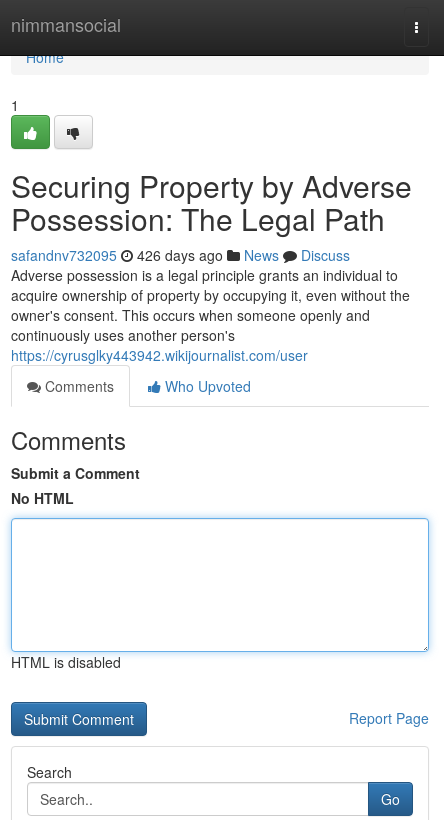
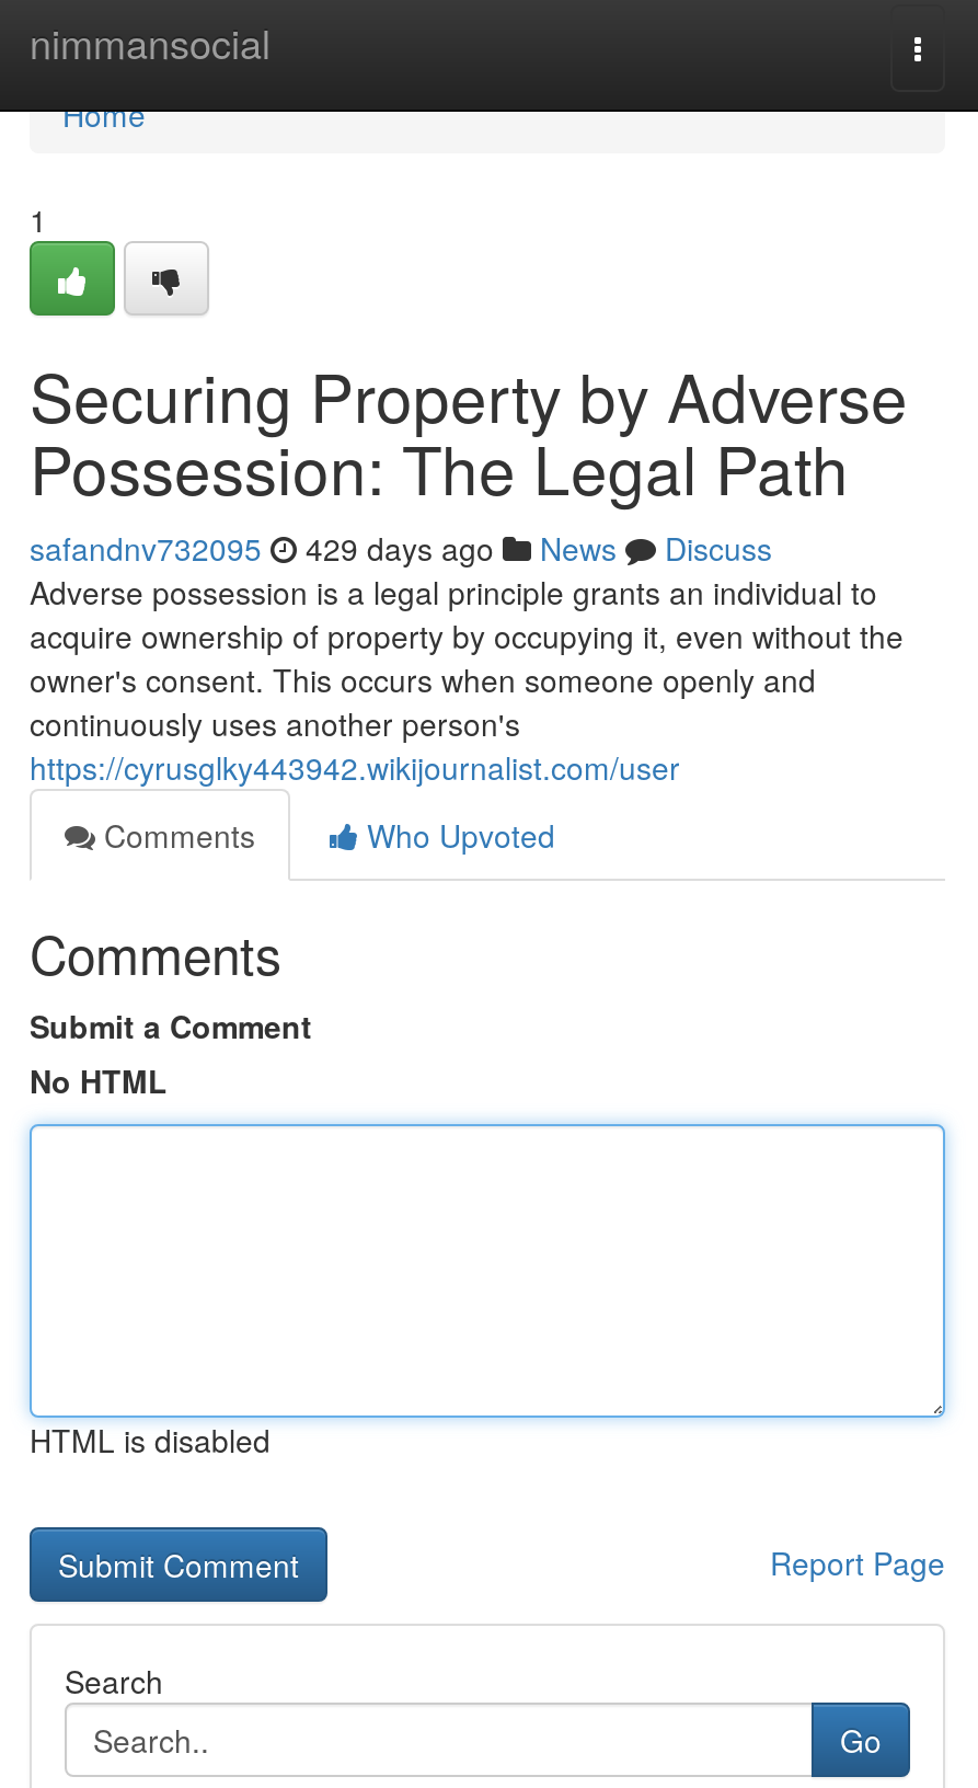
- safandnv732095 426 days ago News Discuss
+ safandnv732095 429 days ago News Discuss
